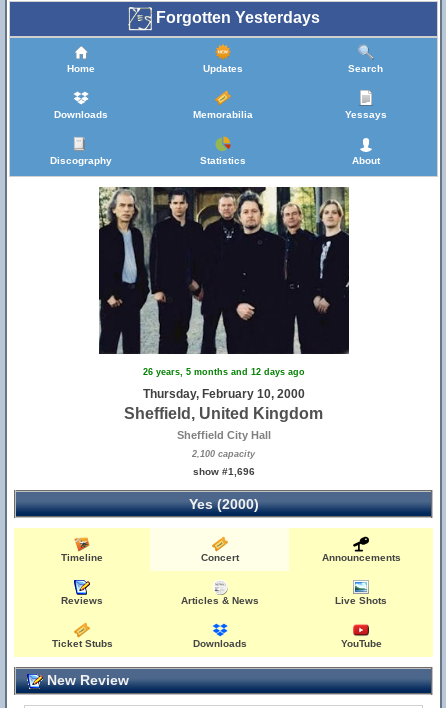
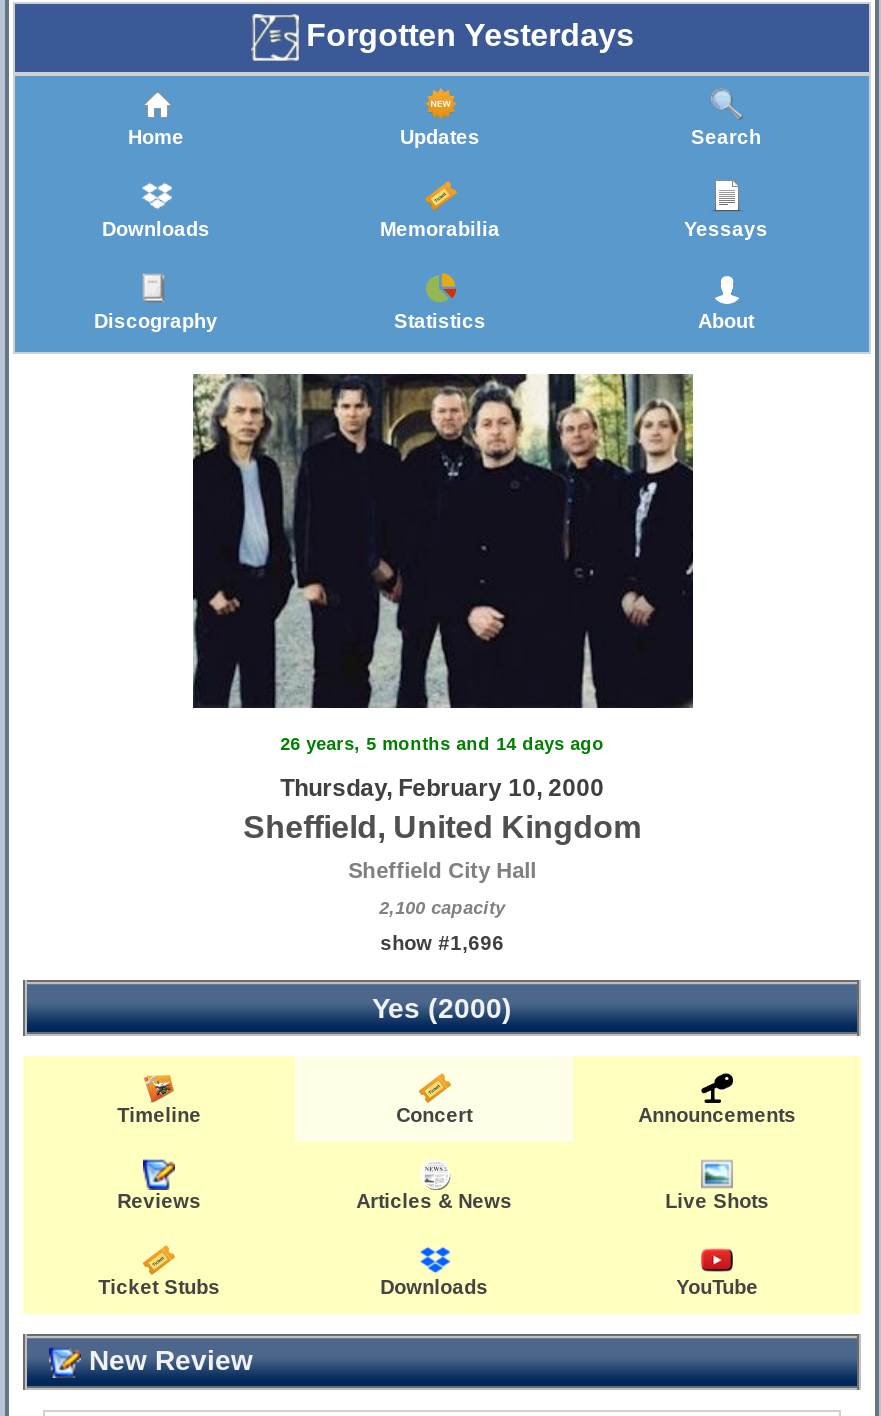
- 26 years, 5 months and 12 days ago
+ 26 years, 5 months and 14 days ago
